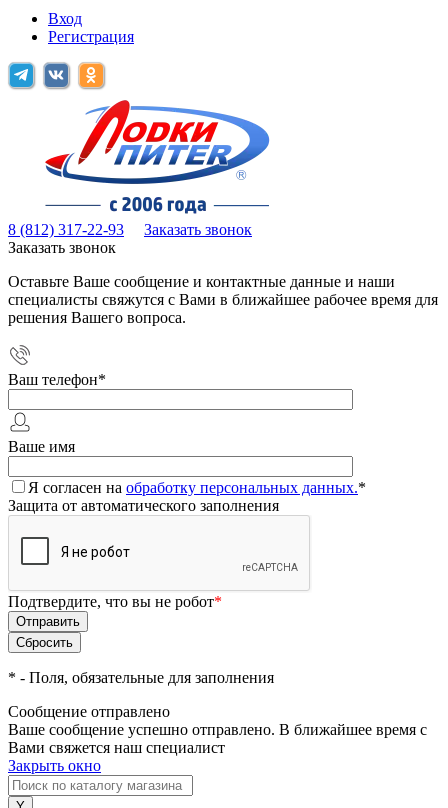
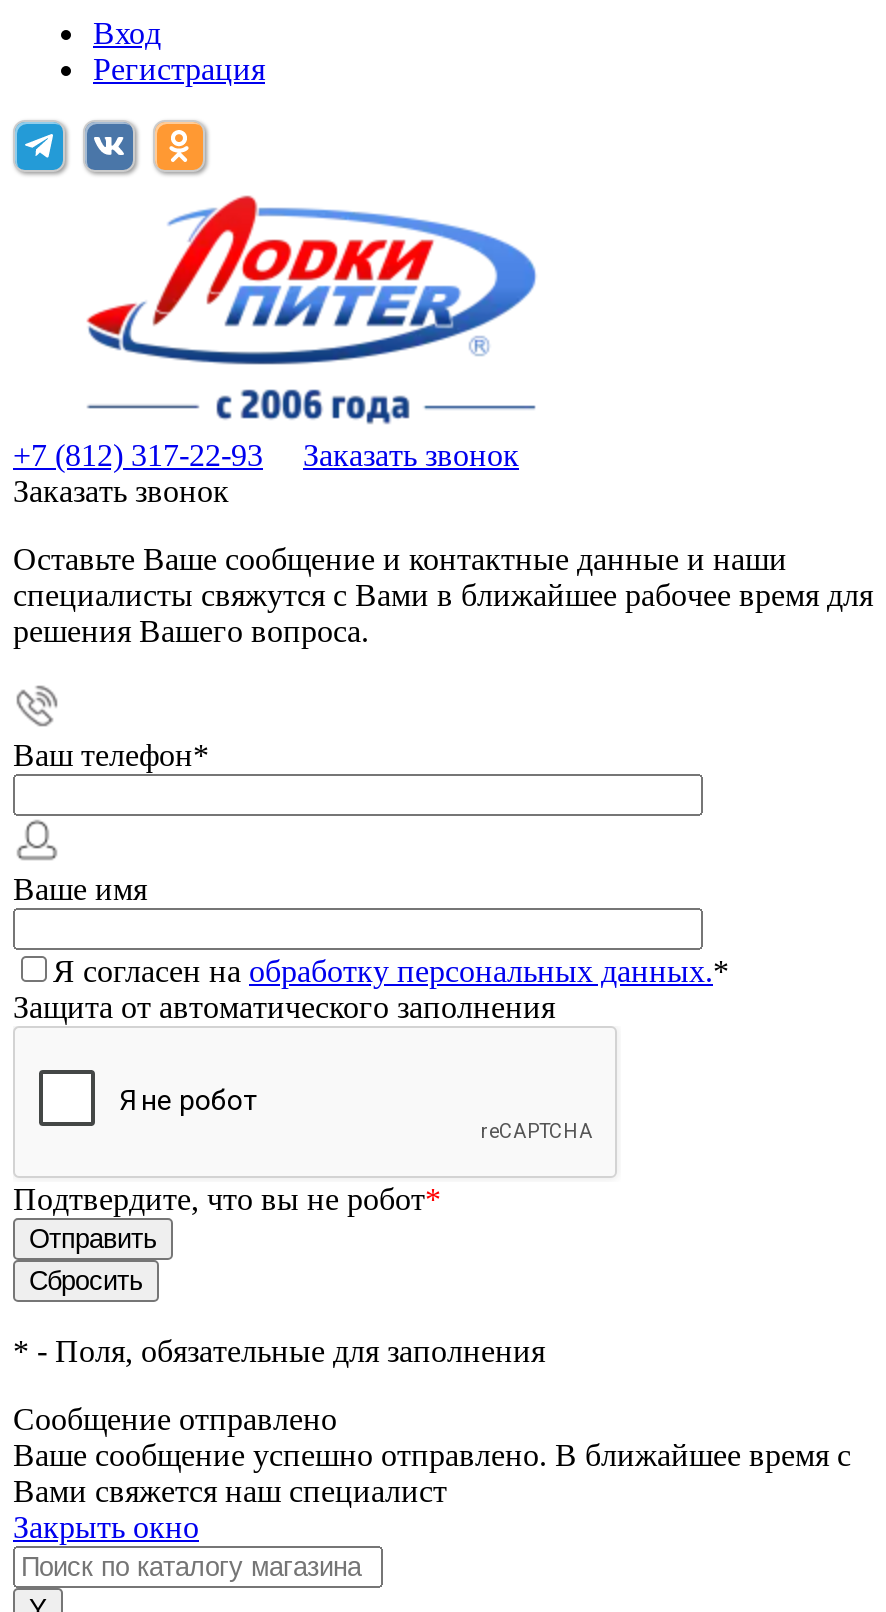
- 8 (812) 317-22-93 Заказать звонок
+ +7 (812) 317-22-93 Заказать звонок
